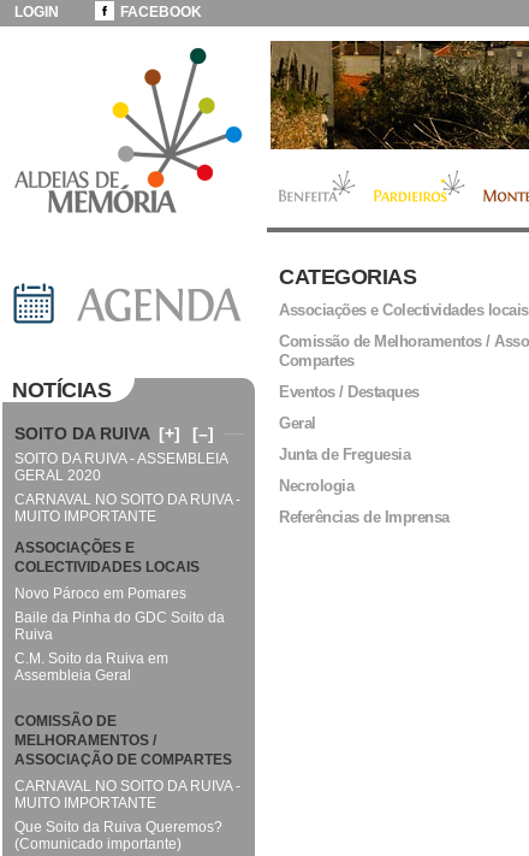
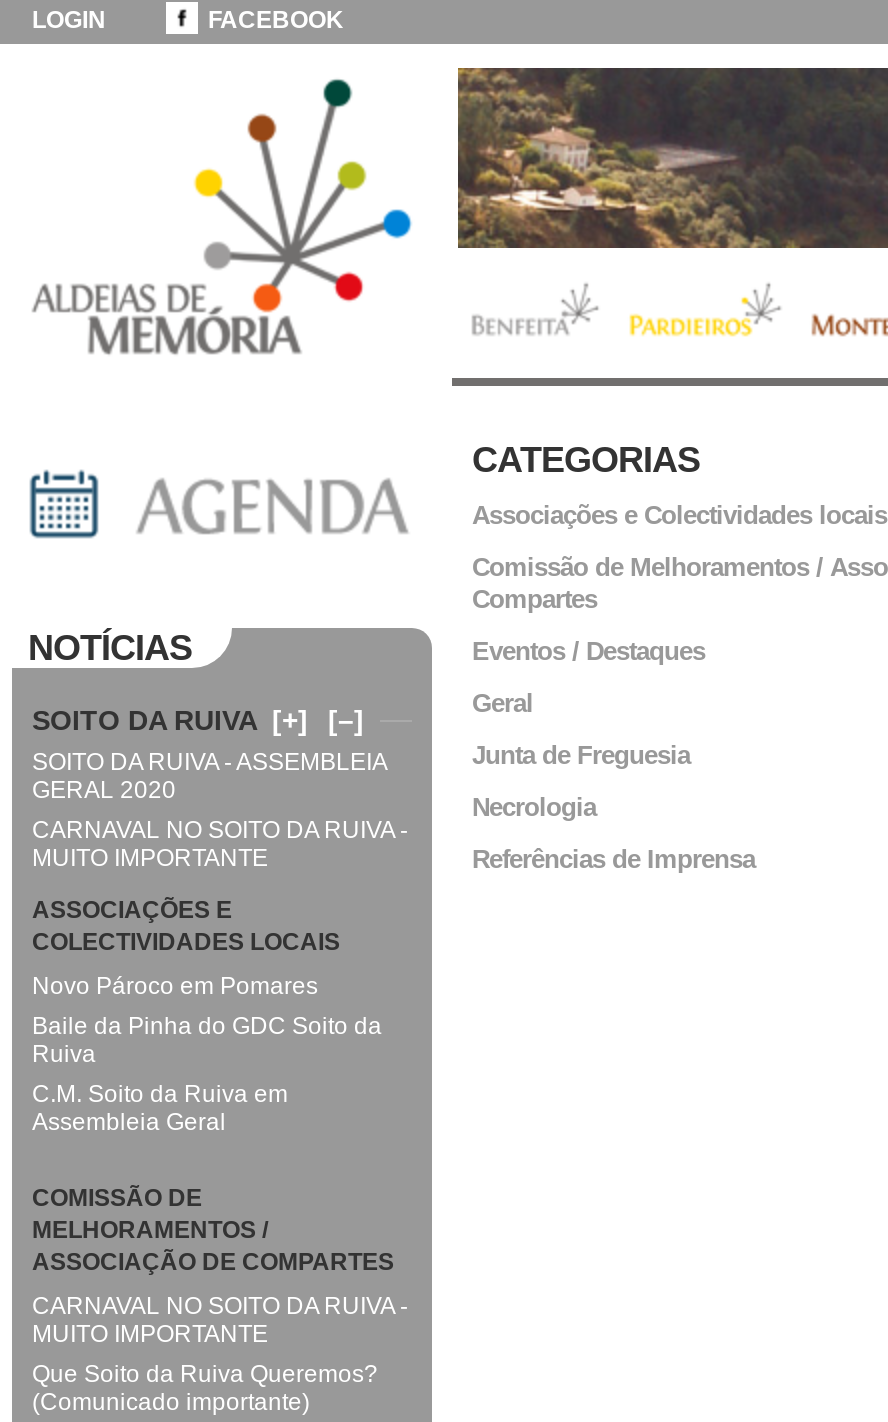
- [image]
+ [image]
